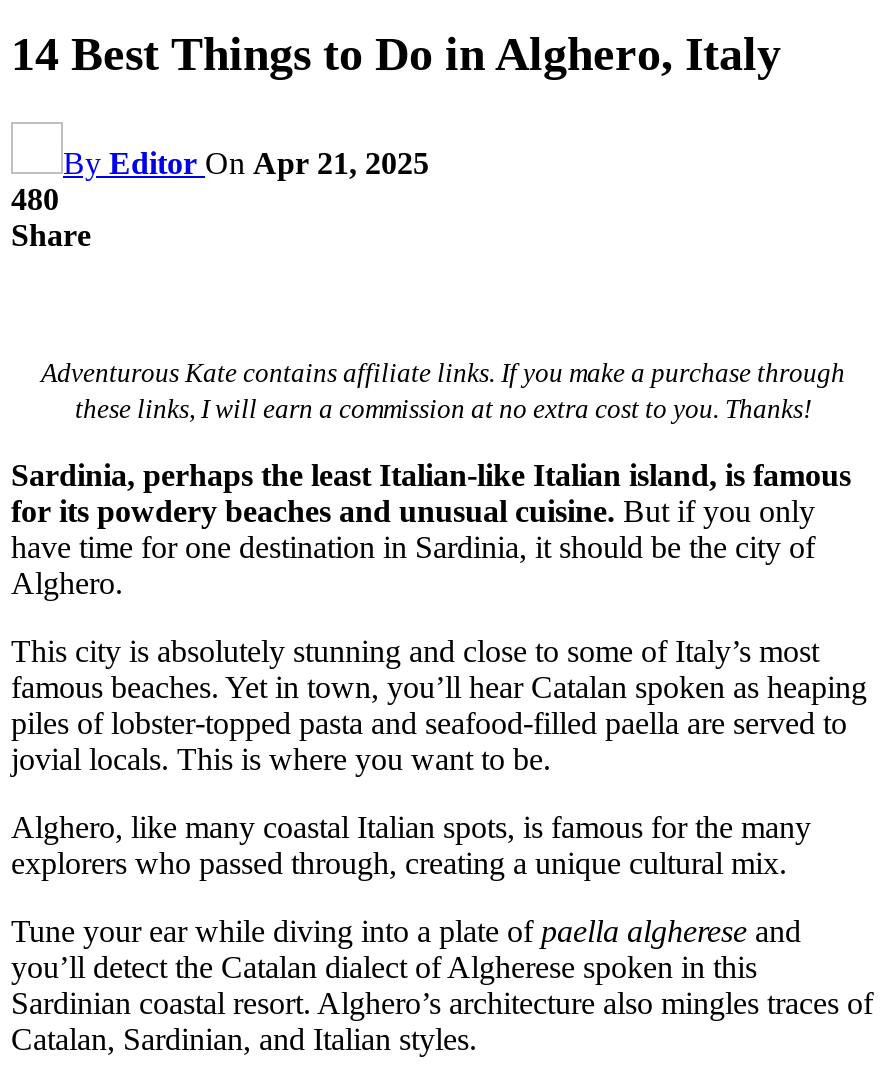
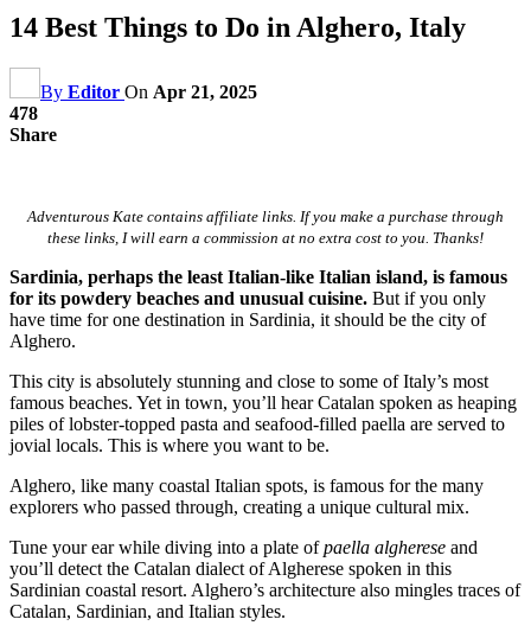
- 480
+ 478
